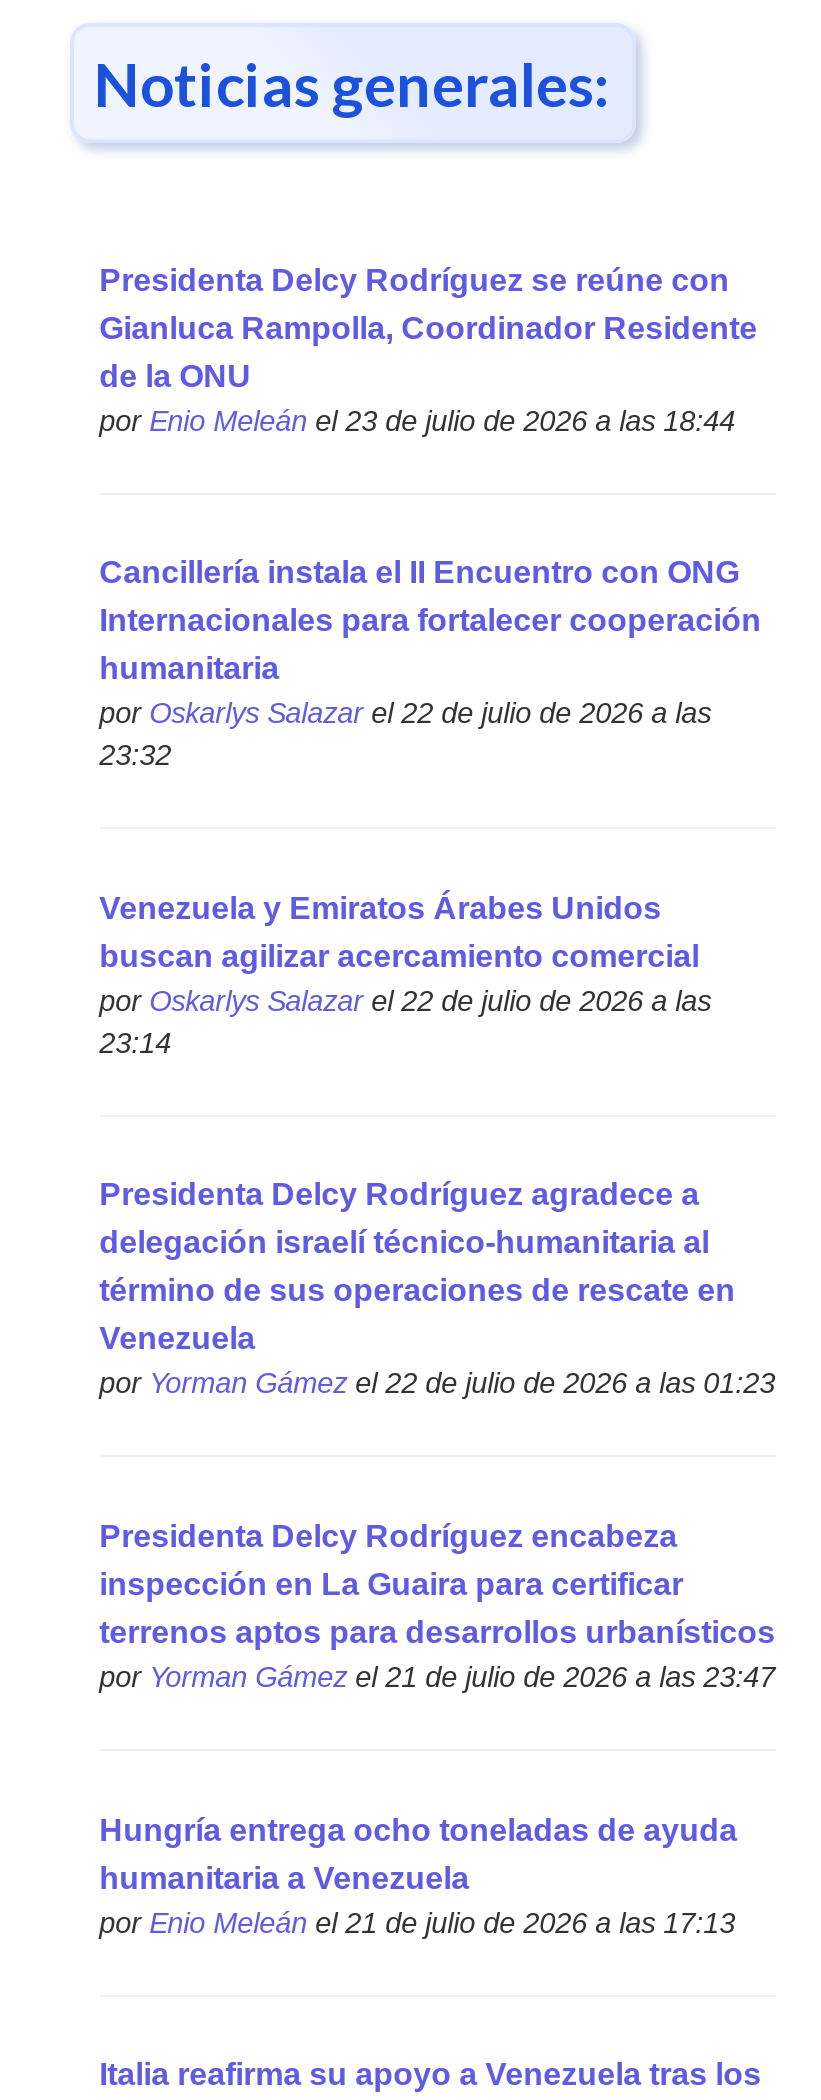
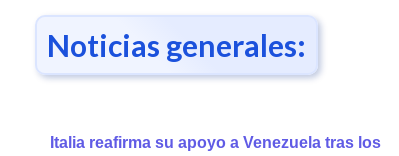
- Presidenta Delcy Rodríguez se reúne con
- Gianluca Rampolla, Coordinador Residente
- de la ONU
- por Enio Meleán el 23 de julio de 2026 a las 18:44

- Cancillería instala el II Encuentro con ONG
- Internacionales para fortalecer cooperación
- humanitaria
- por Oskarlys Salazar el 22 de julio de 2026 a las
- 23:32

- Venezuela y Emiratos Árabes Unidos
- buscan agilizar acercamiento comercial
- por Oskarlys Salazar el 22 de julio de 2026 a las
- 23:14

- Presidenta Delcy Rodríguez agradece a
- delegación israelí técnico-humanitaria al
- término de sus operaciones de rescate en
- Venezuela
- por Yorman Gámez el 22 de julio de 2026 a las 01:23

- Presidenta Delcy Rodríguez encabeza
- inspección en La Guaira para certificar
- terrenos aptos para desarrollos urbanísticos
- por Yorman Gámez el 21 de julio de 2026 a las 23:47

- Hungría entrega ocho toneladas de ayuda
- humanitaria a Venezuela
- por Enio Meleán el 21 de julio de 2026 a las 17:13
